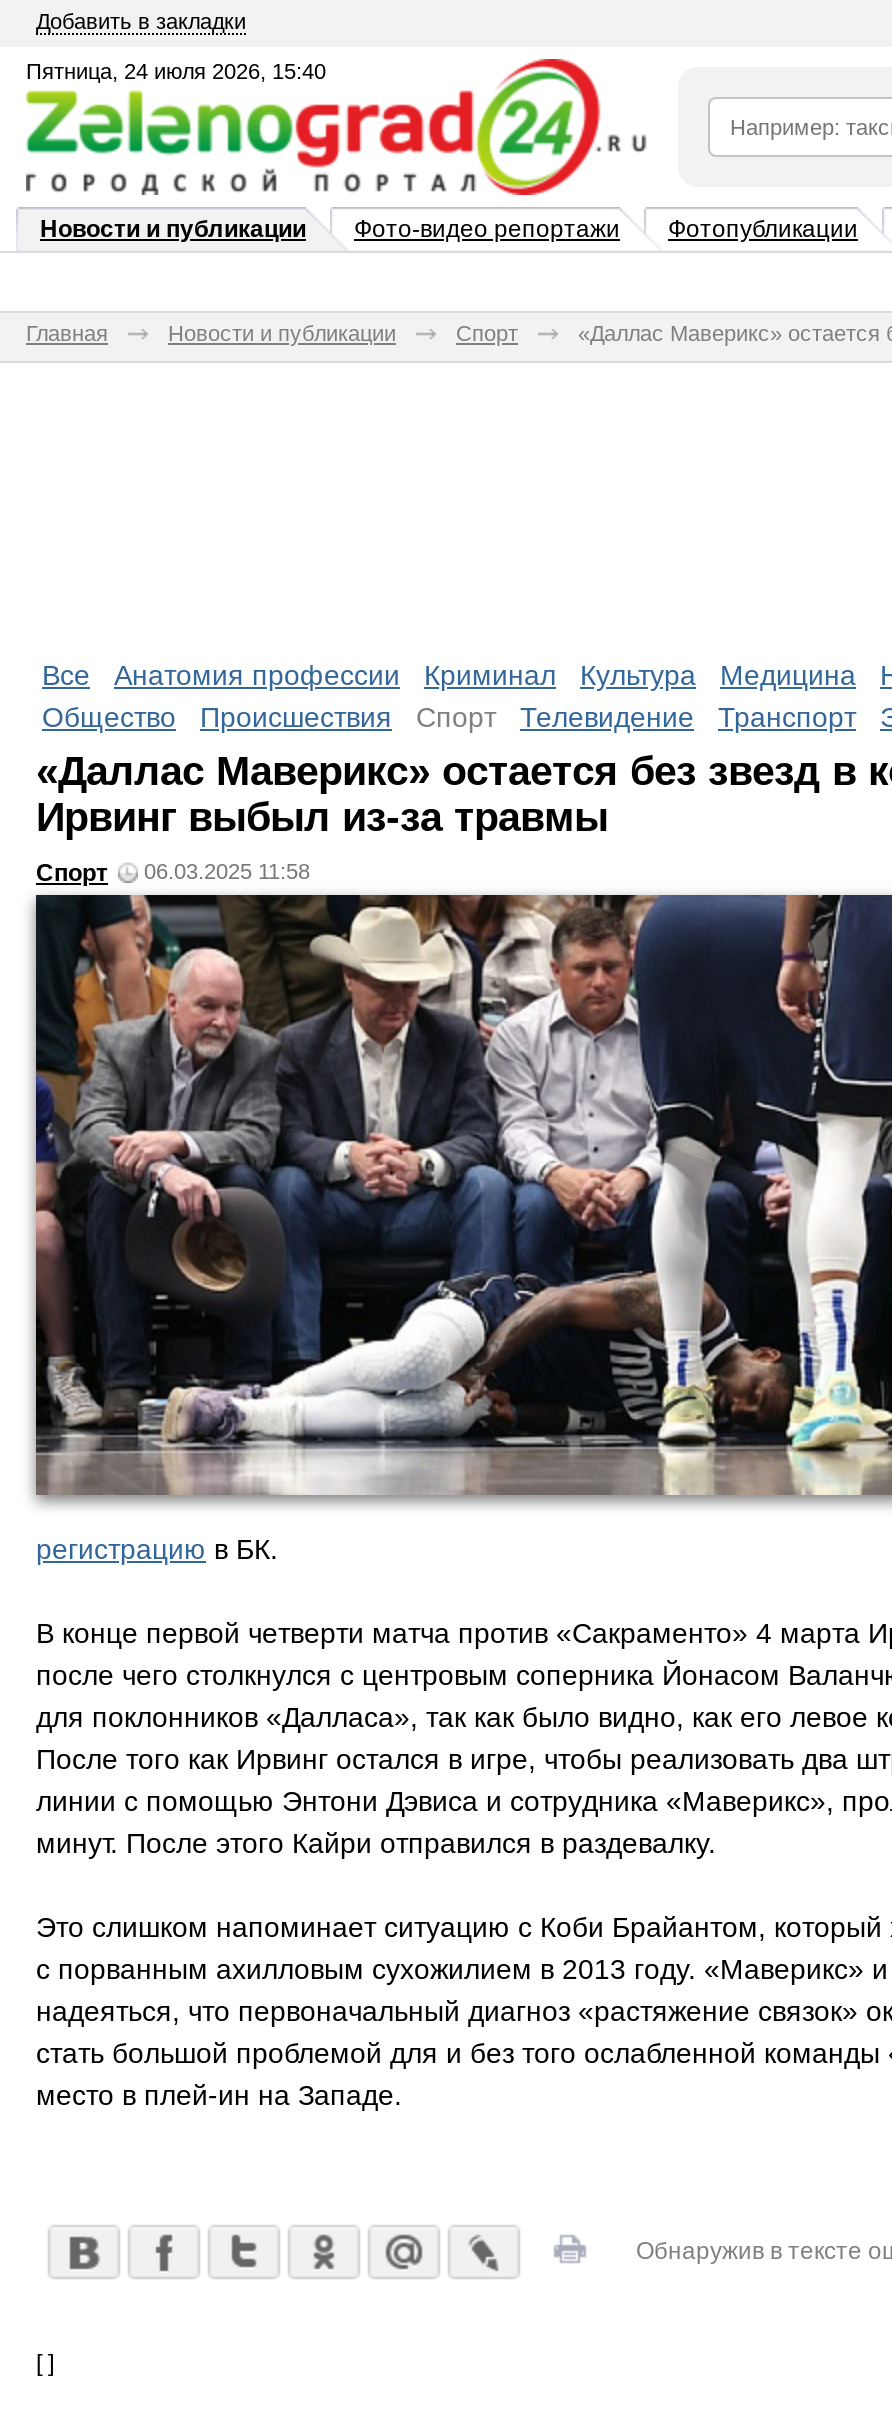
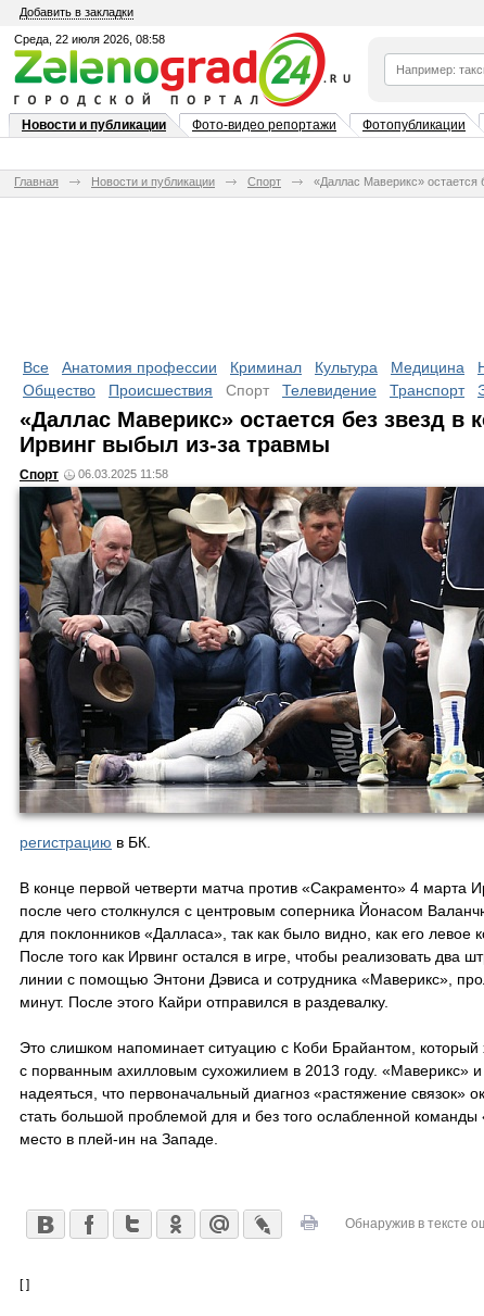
- Пятница, 24 июля 2026, 15:40
+ Среда, 22 июля 2026, 08:58
